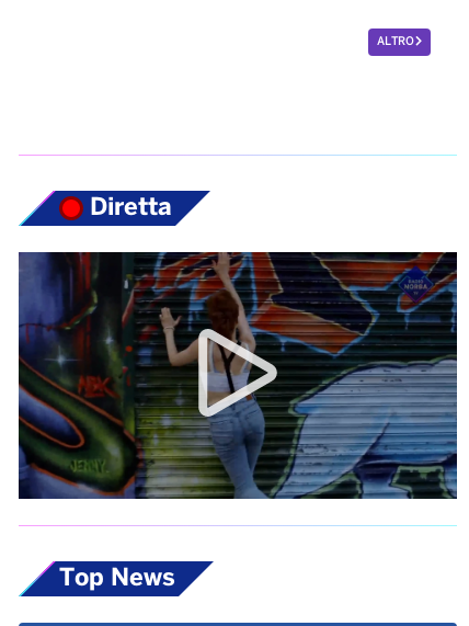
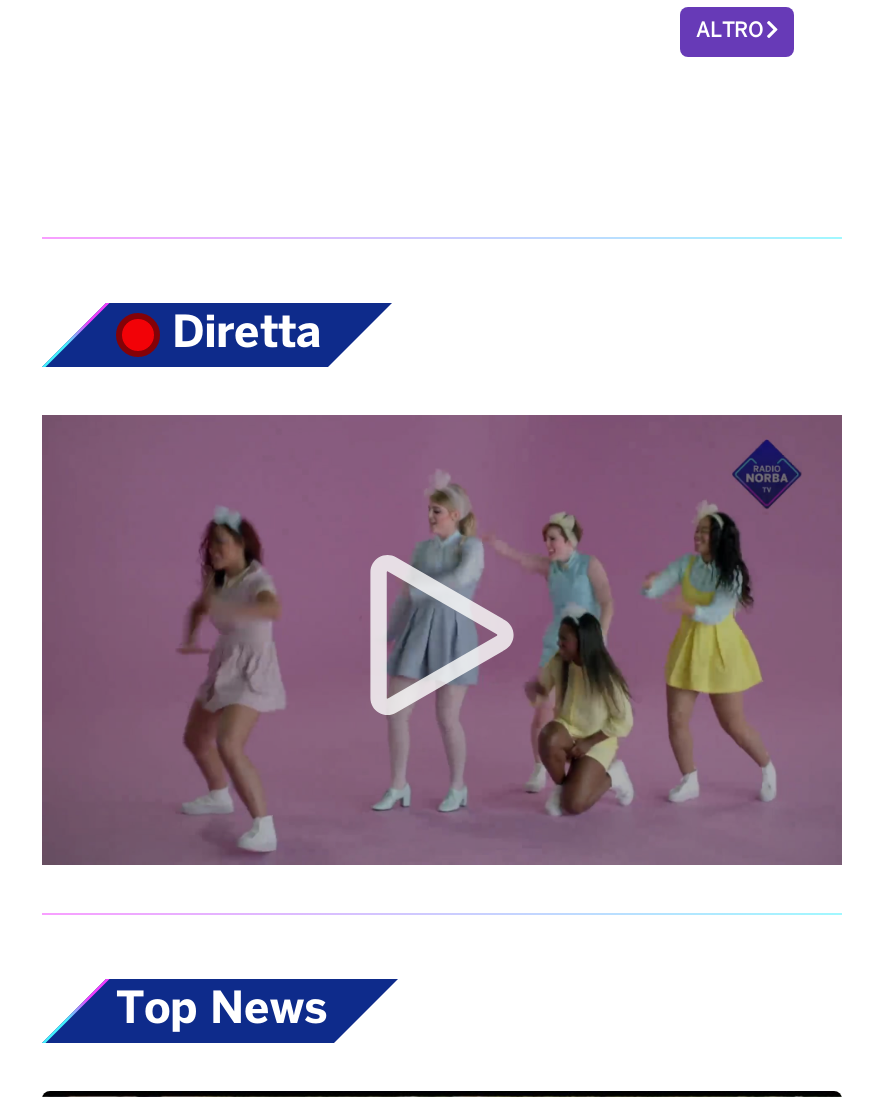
- [image]
+ [image]
